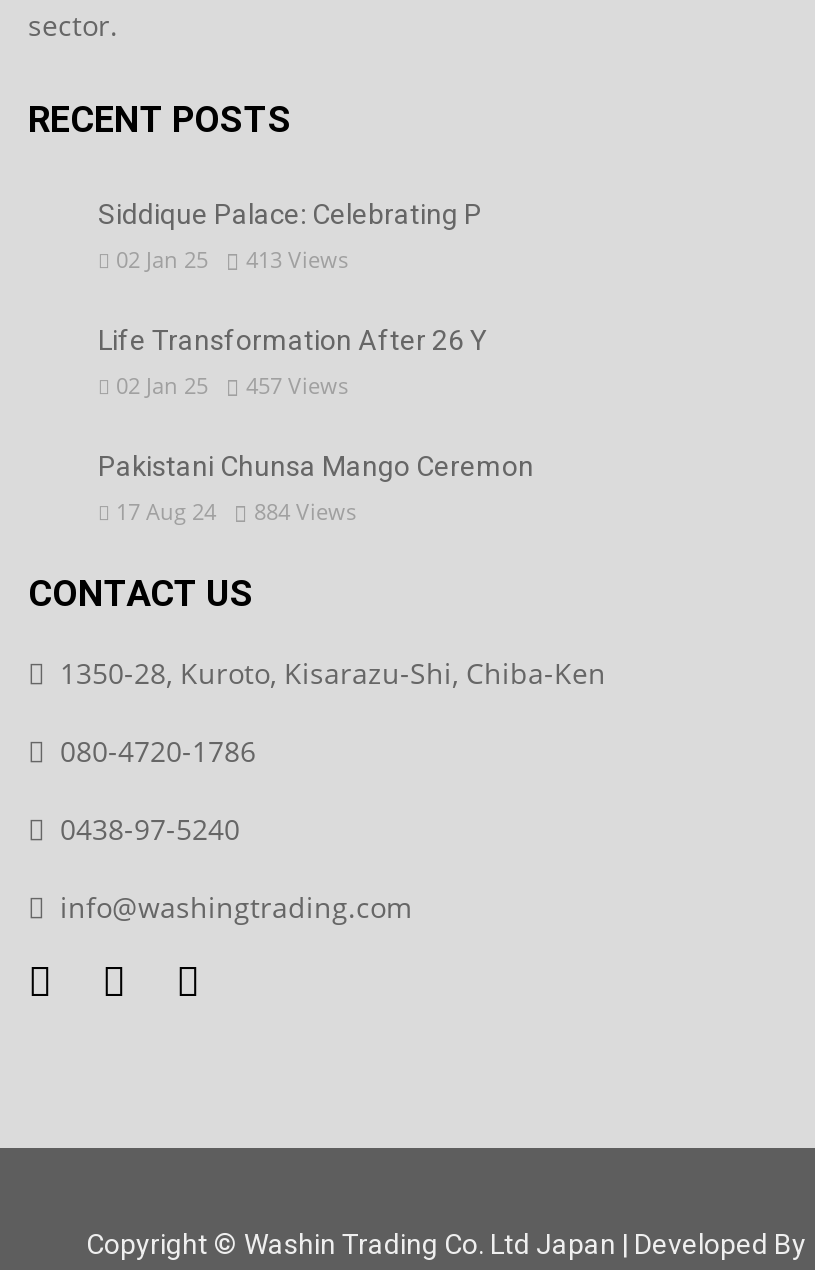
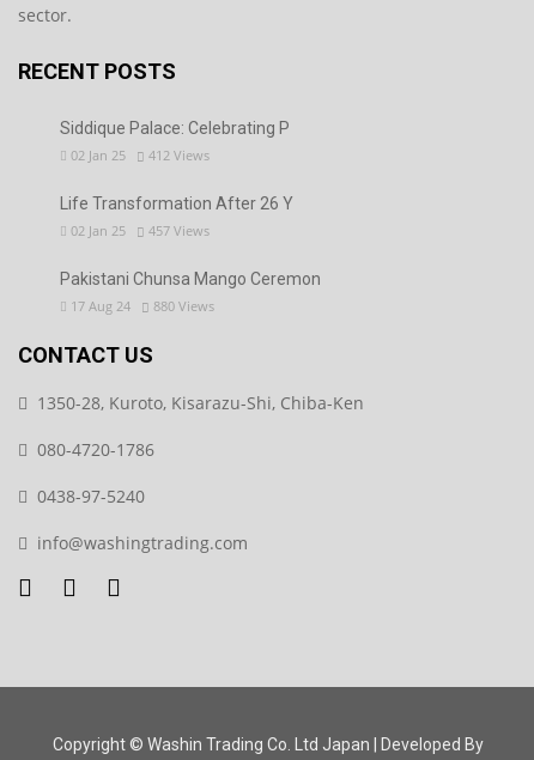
- 02 Jan 25 413 Views
+ 02 Jan 25 412 Views

- 17 Aug 24 884 Views
+ 17 Aug 24 880 Views
